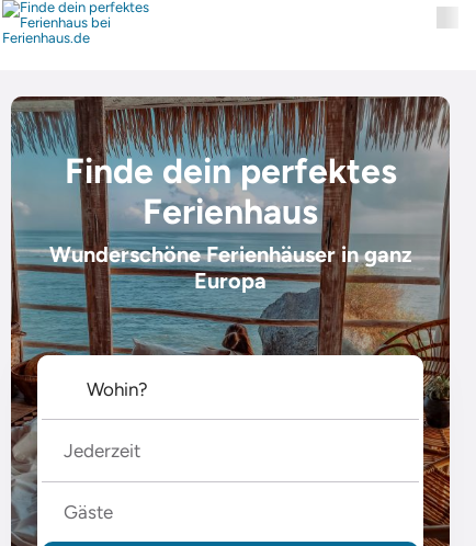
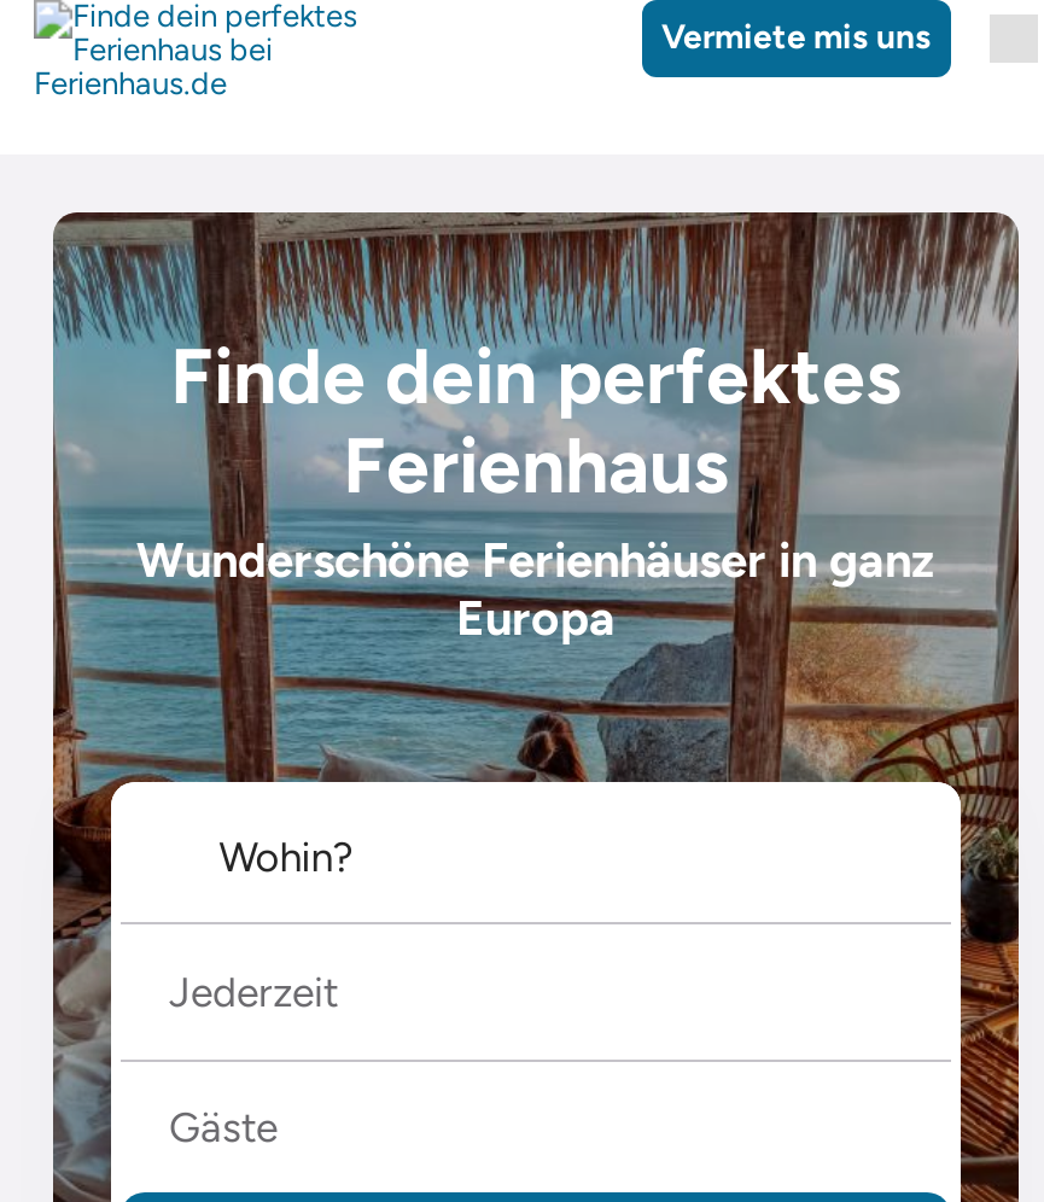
+ Vermiete mis uns
